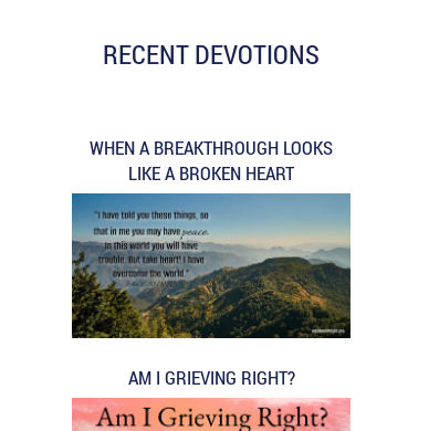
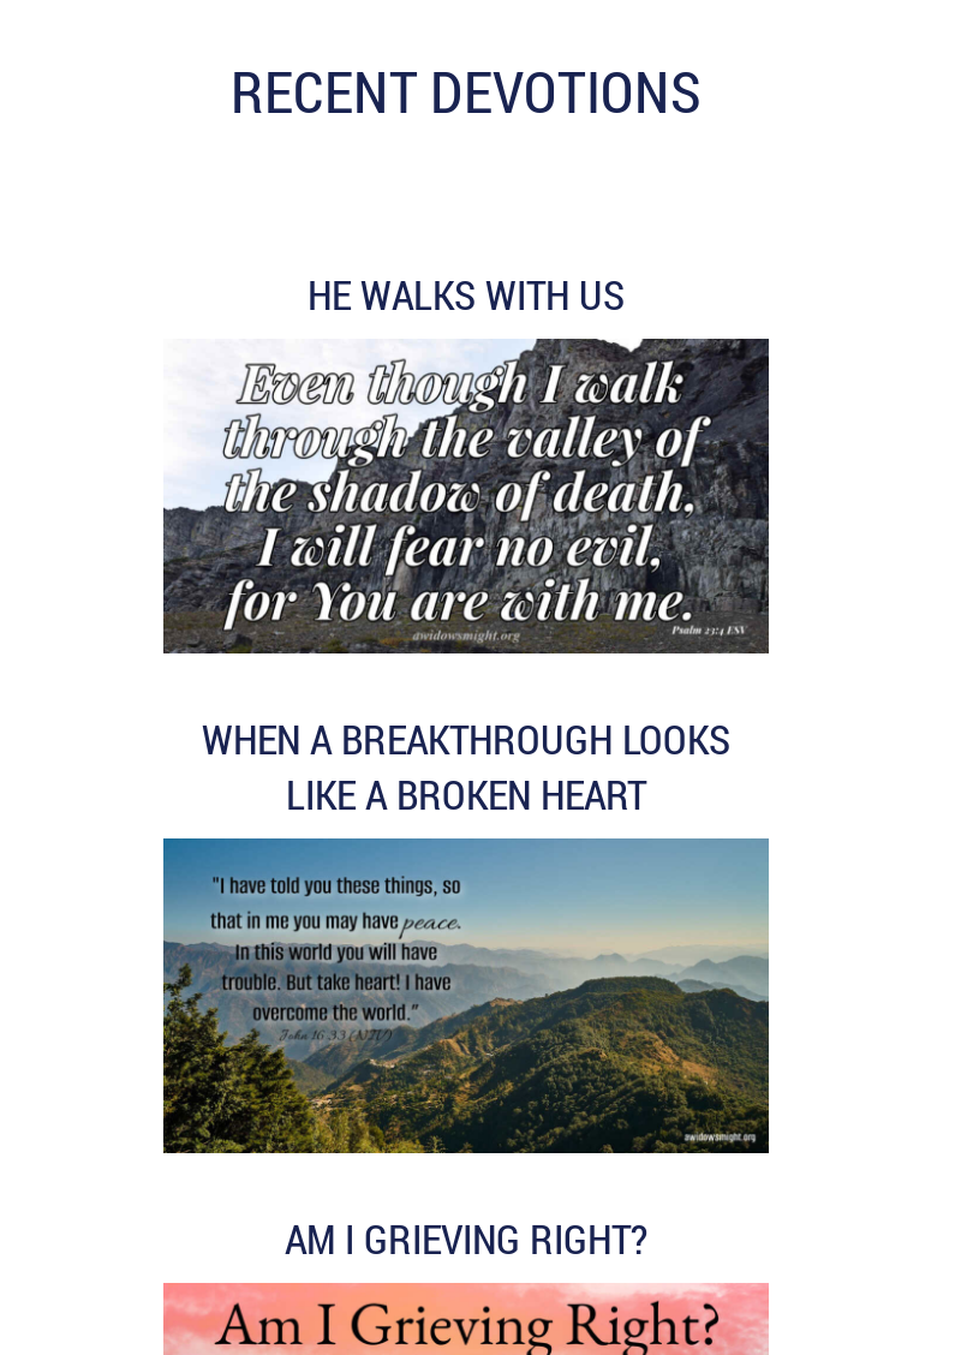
+ [image]

+ HE WALKS WITH US
